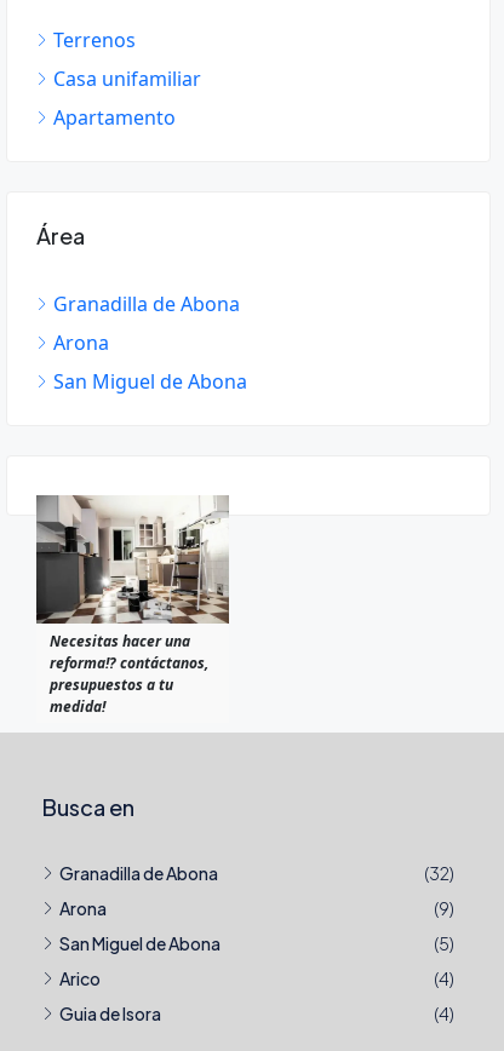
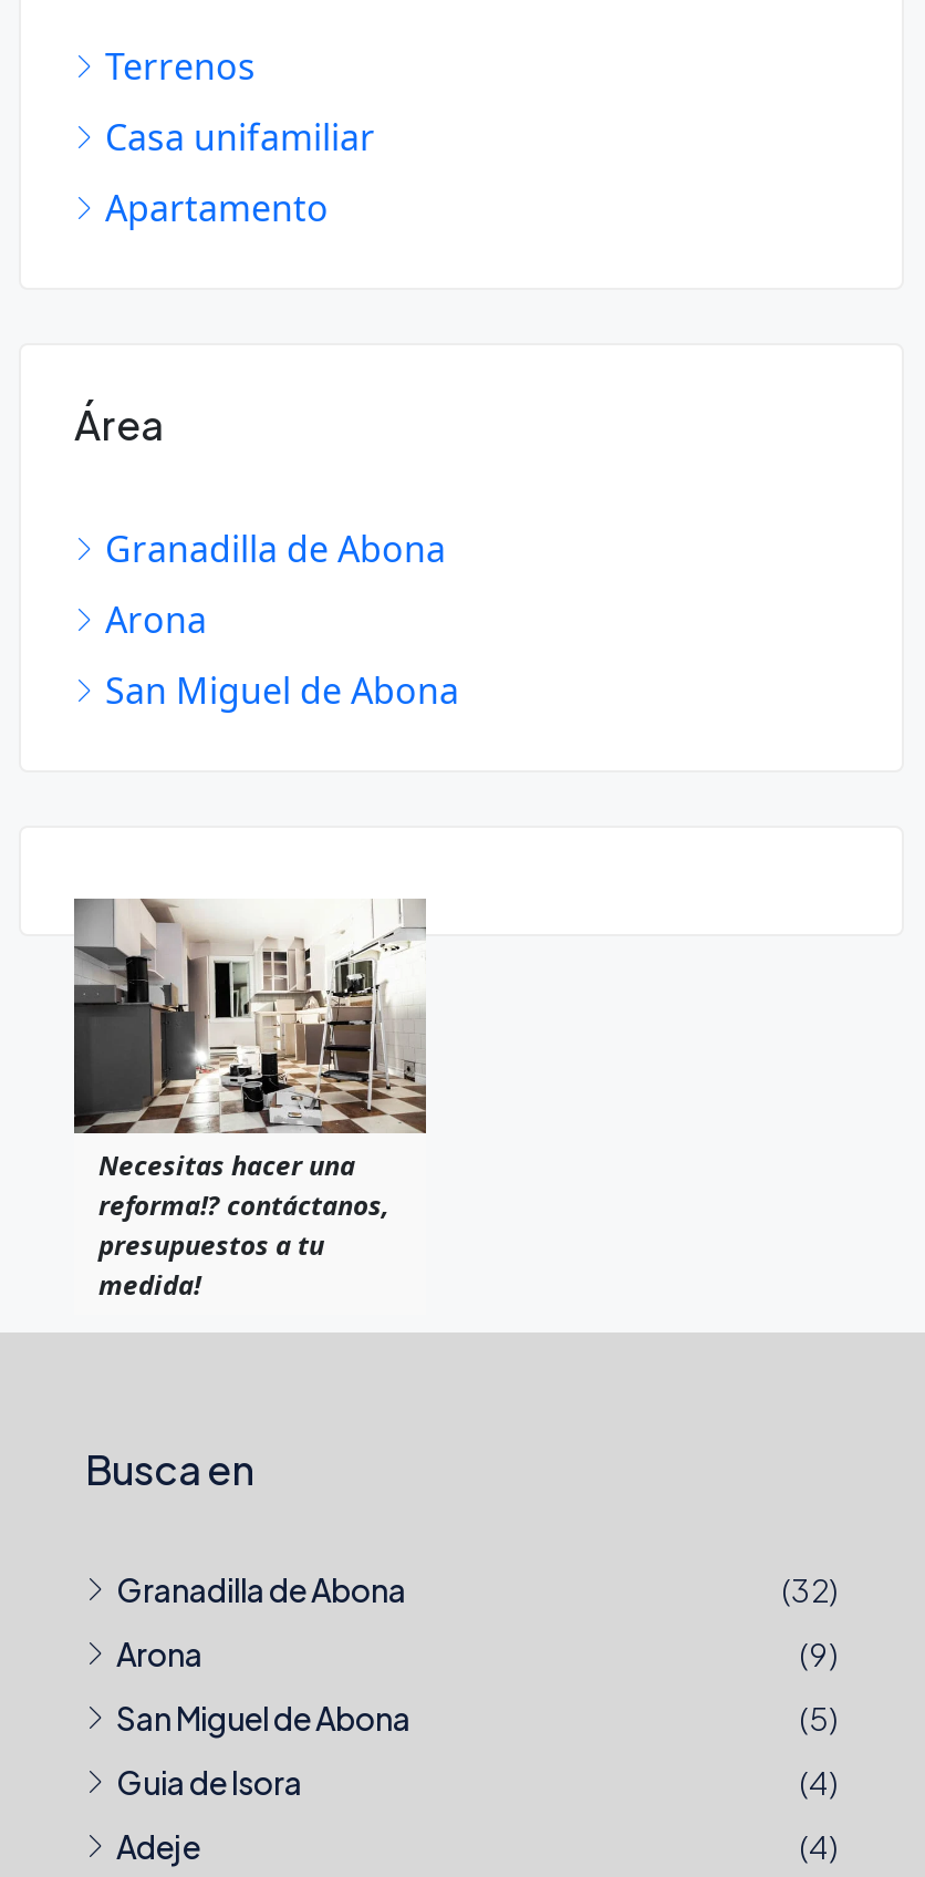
- Arico

moved up: Guia de Isora

+ Adeje
